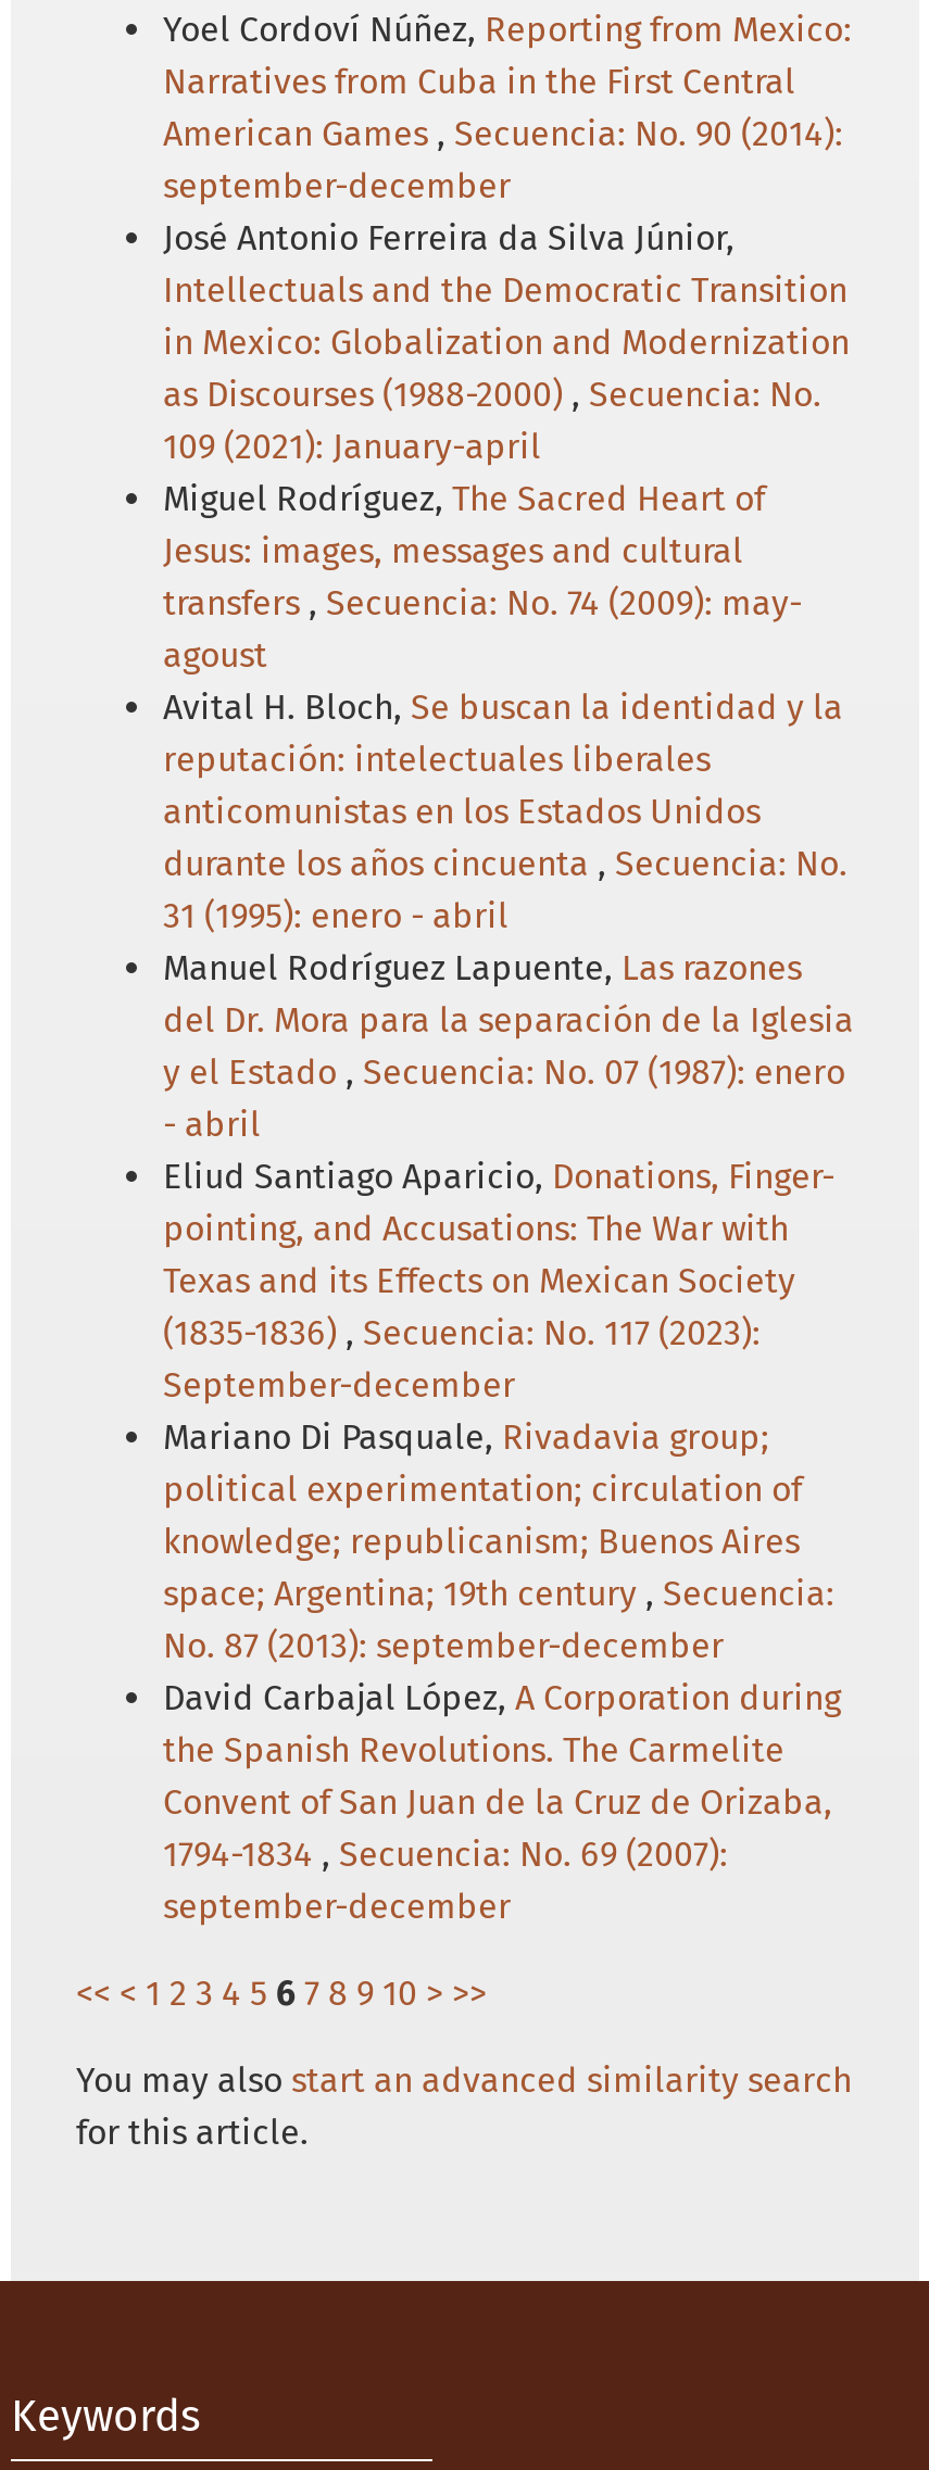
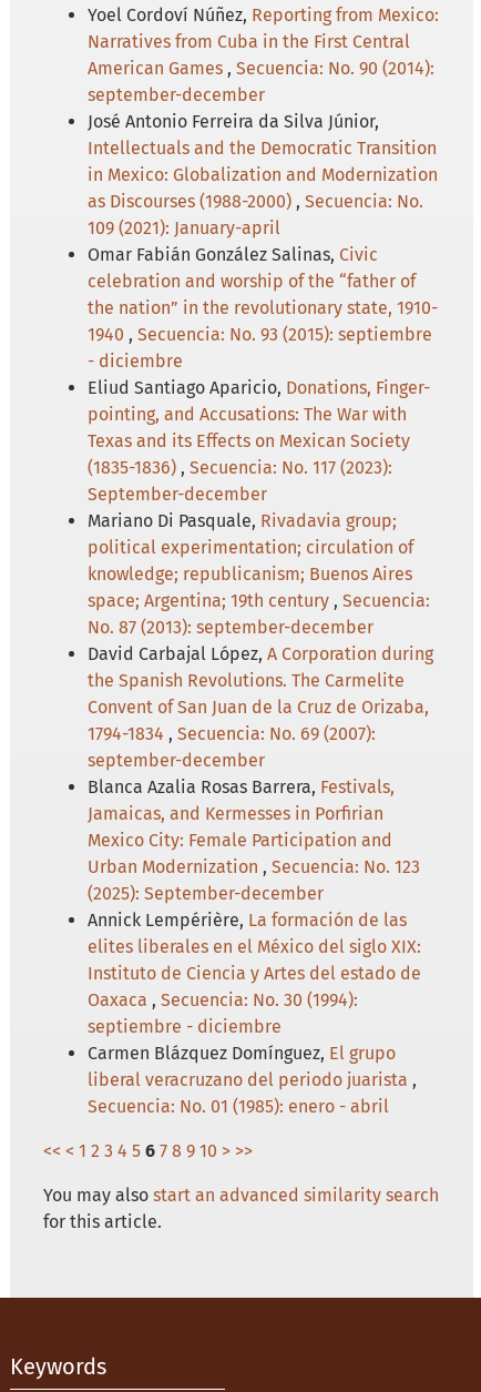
- Miguel Rodríguez, The Sacred Heart of
- Jesus: images, messages and cultural
- transfers, Secuencia: No. 74 (2009): may-
- agoust
- Avital H. Bloch, Se buscan la identidad y la
- reputación: intelectuales liberales
- anticomunistas en los Estados Unidos
- durante los años cincuenta, Secuencia: No.
- 31 (1995): enero - abril
- Manuel Rodríguez Lapuente, Las razones
- del Dr. Mora para la separación de la Iglesia
- y el Estado, Secuencia: No. 07 (1987): enero
- - abril
+ Omar Fabián González Salinas, Civic
+ celebration and worship of the “father of
+ the nation” in the revolutionary state, 1910-
+ 1940, Secuencia: No. 93 (2015): septiembre
+ - diciembre

moved up: Eliud Santiago Aparicio, Donations, Finger- | pointing, and Accusations: The War with | Texas and its Effects on Mexican Society | ... | 1794-1834, Secuencia: No. 69 (2007): | september-december

+ Blanca Azalia Rosas Barrera, Festivals,
+ Jamaicas, and Kermesses in Porfirian
+ Mexico City: Female Participation and
+ Urban Modernization, Secuencia: No. 123
+ (2025): September-december
+ Annick Lempérière, La formación de las
+ elites liberales en el México del siglo XIX:
+ Instituto de Ciencia y Artes del estado de
+ Oaxaca, Secuencia: No. 30 (1994):
+ septiembre - diciembre
+ Carmen Blázquez Domínguez, El grupo
+ liberal veracruzano del periodo juarista,
+ Secuencia: No. 01 (1985): enero - abril
